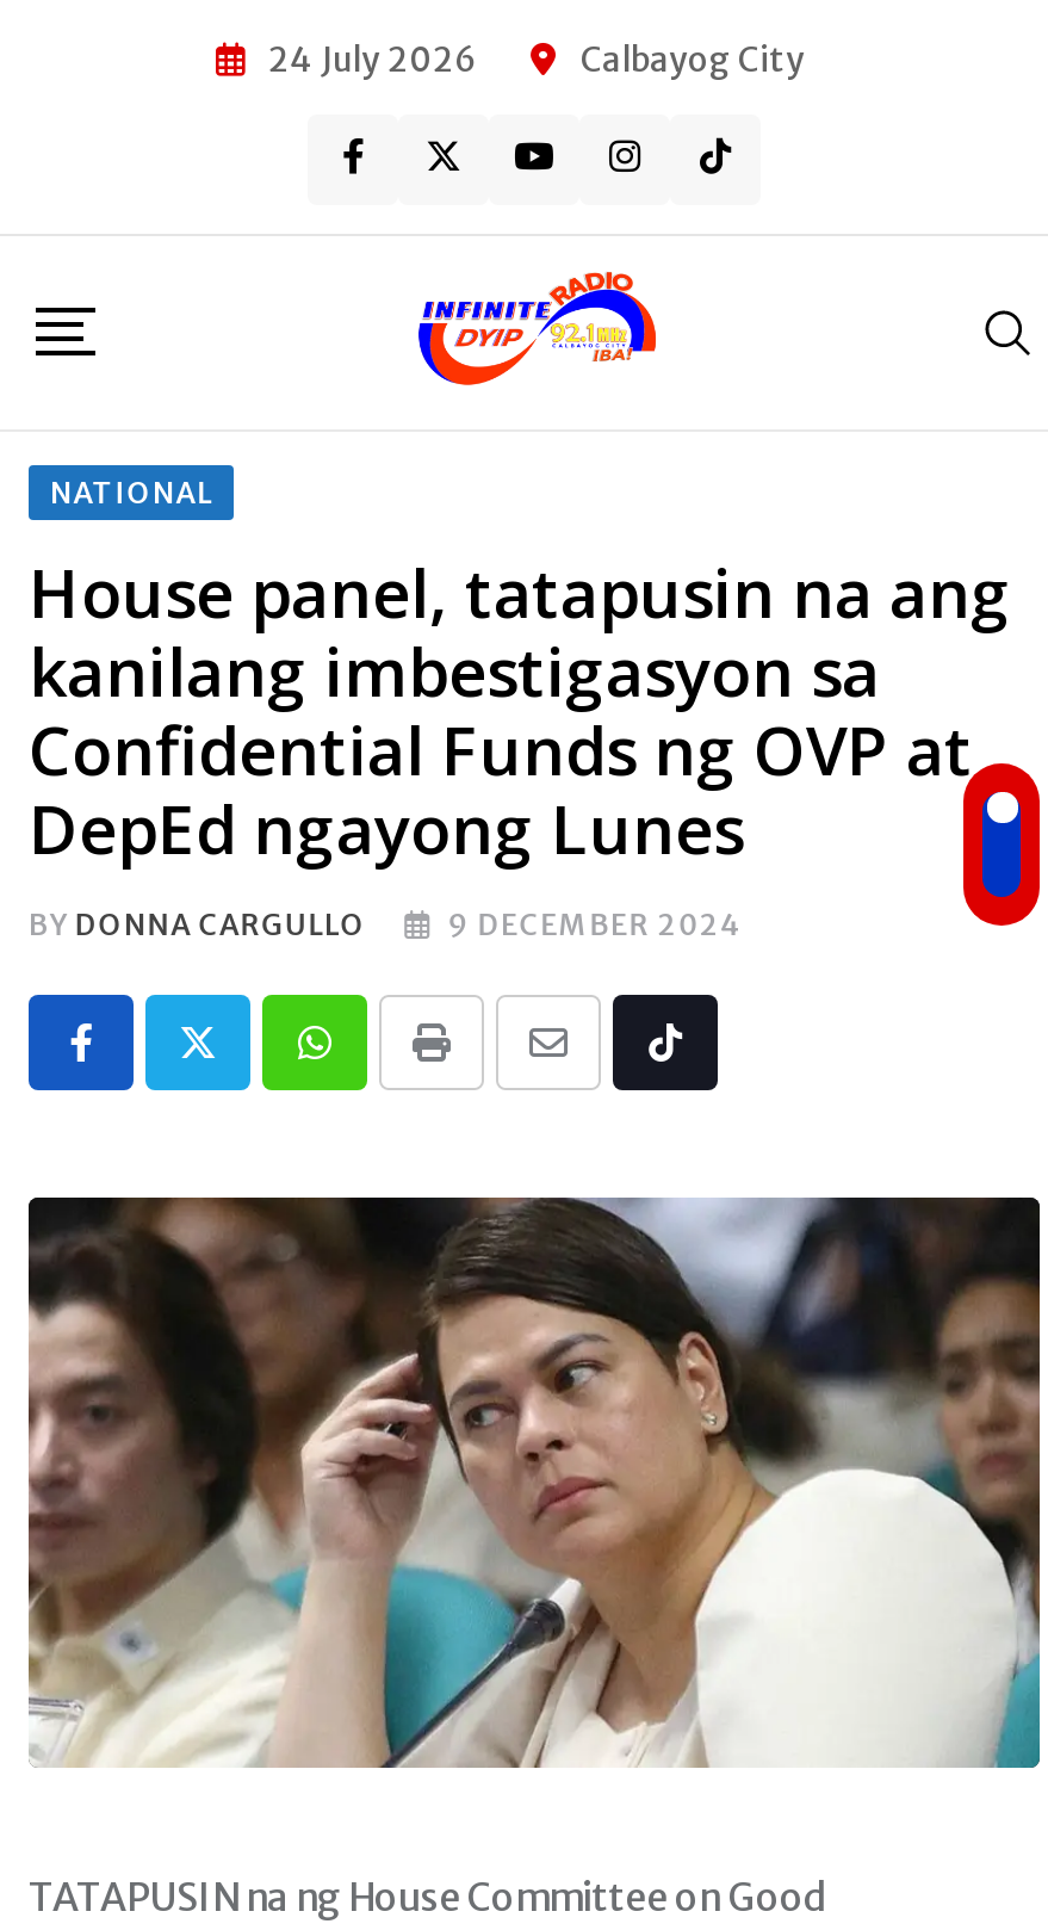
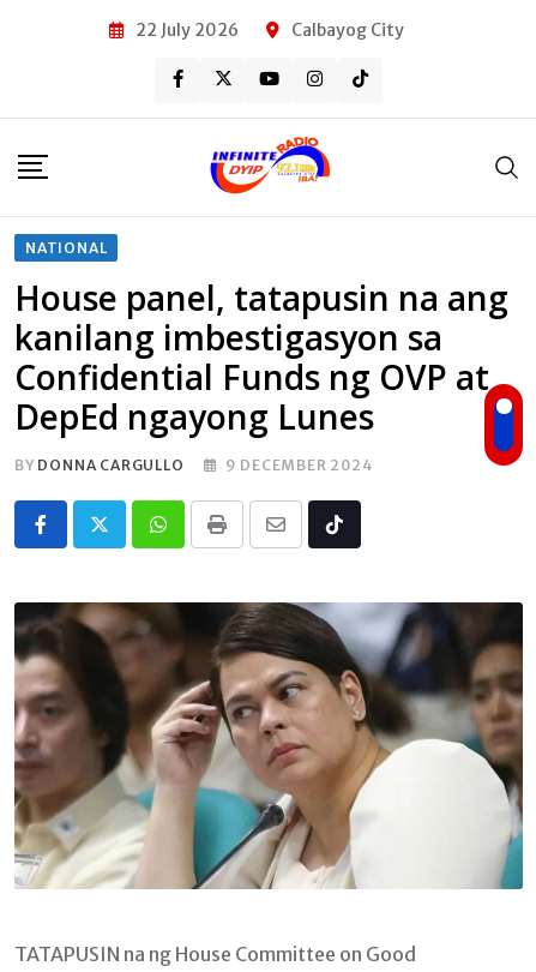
- 24 July 2026
+ 22 July 2026
